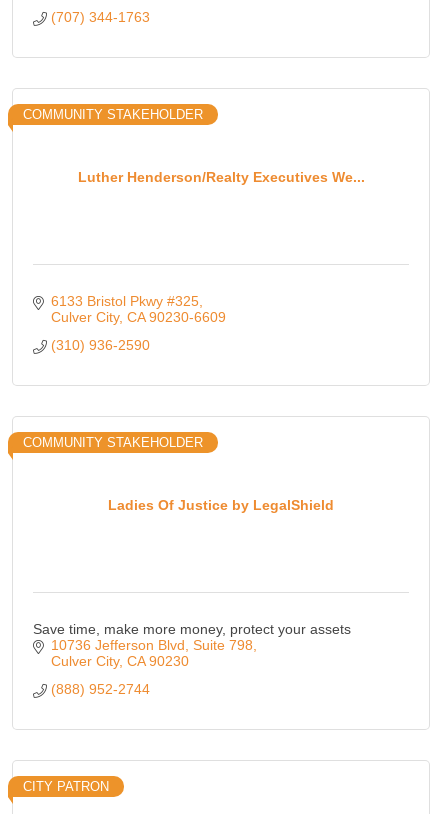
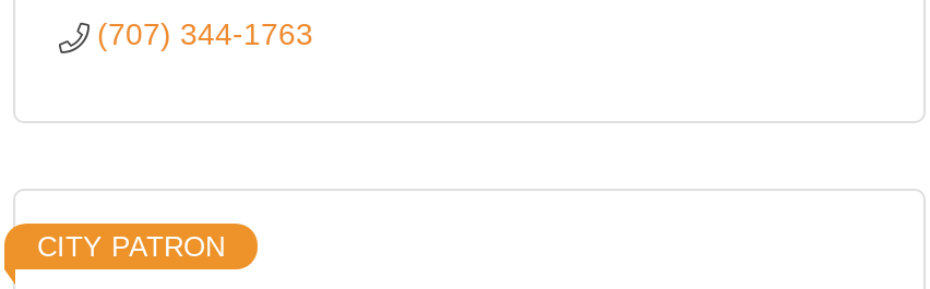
- COMMUNITY STAKEHOLDER

- Luther Henderson/Realty Executives We...

- 6133 Bristol Pkwy #325
- Culver City CA 90230-6609
- (310) 936-2590

- COMMUNITY STAKEHOLDER

- Ladies Of Justice by LegalShield

- Save time, make more money, protect your assets
- 10736 Jefferson Blvd, Suite 798
- Culver City CA 90230
- (888) 952-2744
